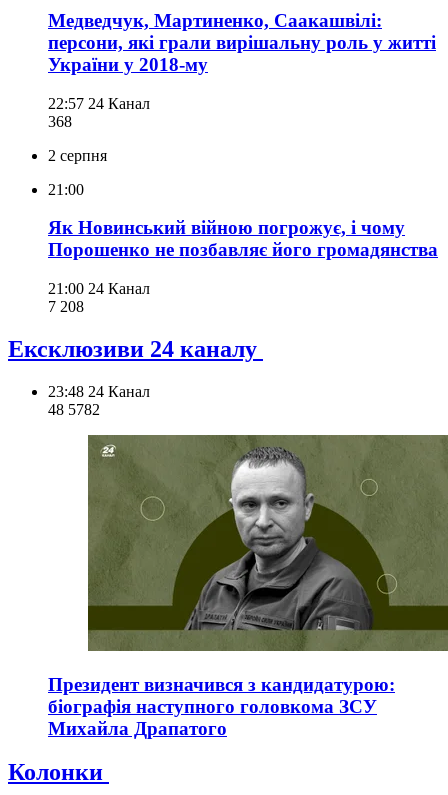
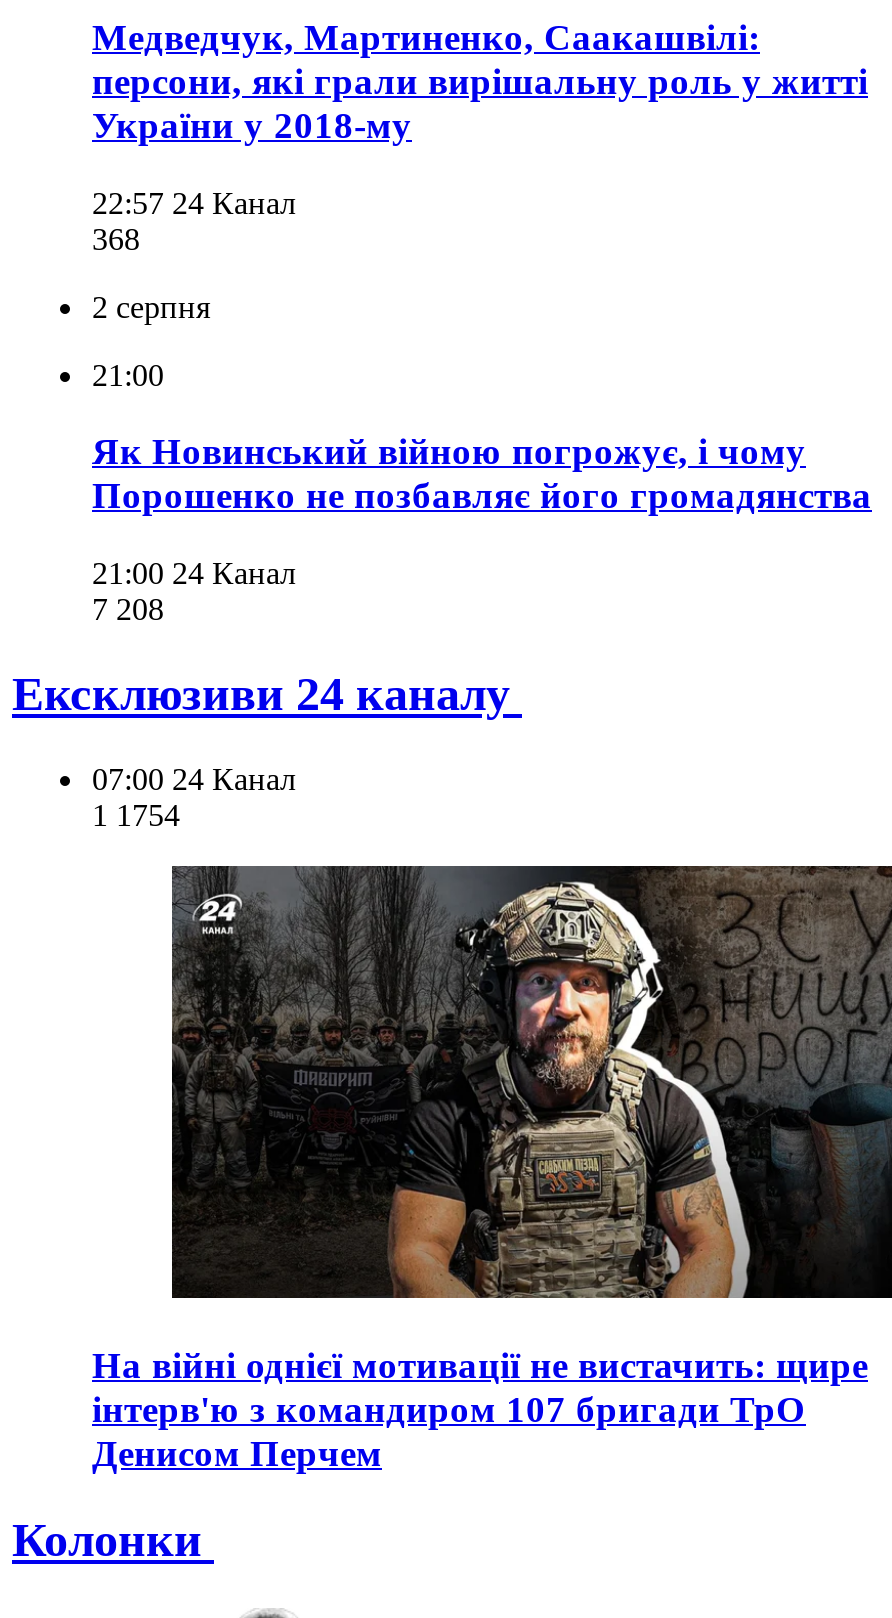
- 23:48 24 Канал
- 48 5782
+ 07:00 24 Канал
+ 1 1754

- [image]
- Президент визначився з кандидатурою:
- біографія наступного головкома ЗСУ
- Михайла Драпатого
+ [image]
+ На війні однієї мотивації не вистачить: щире
+ інтерв'ю з командиром 107 бригади ТрО
+ Денисом Перчем
